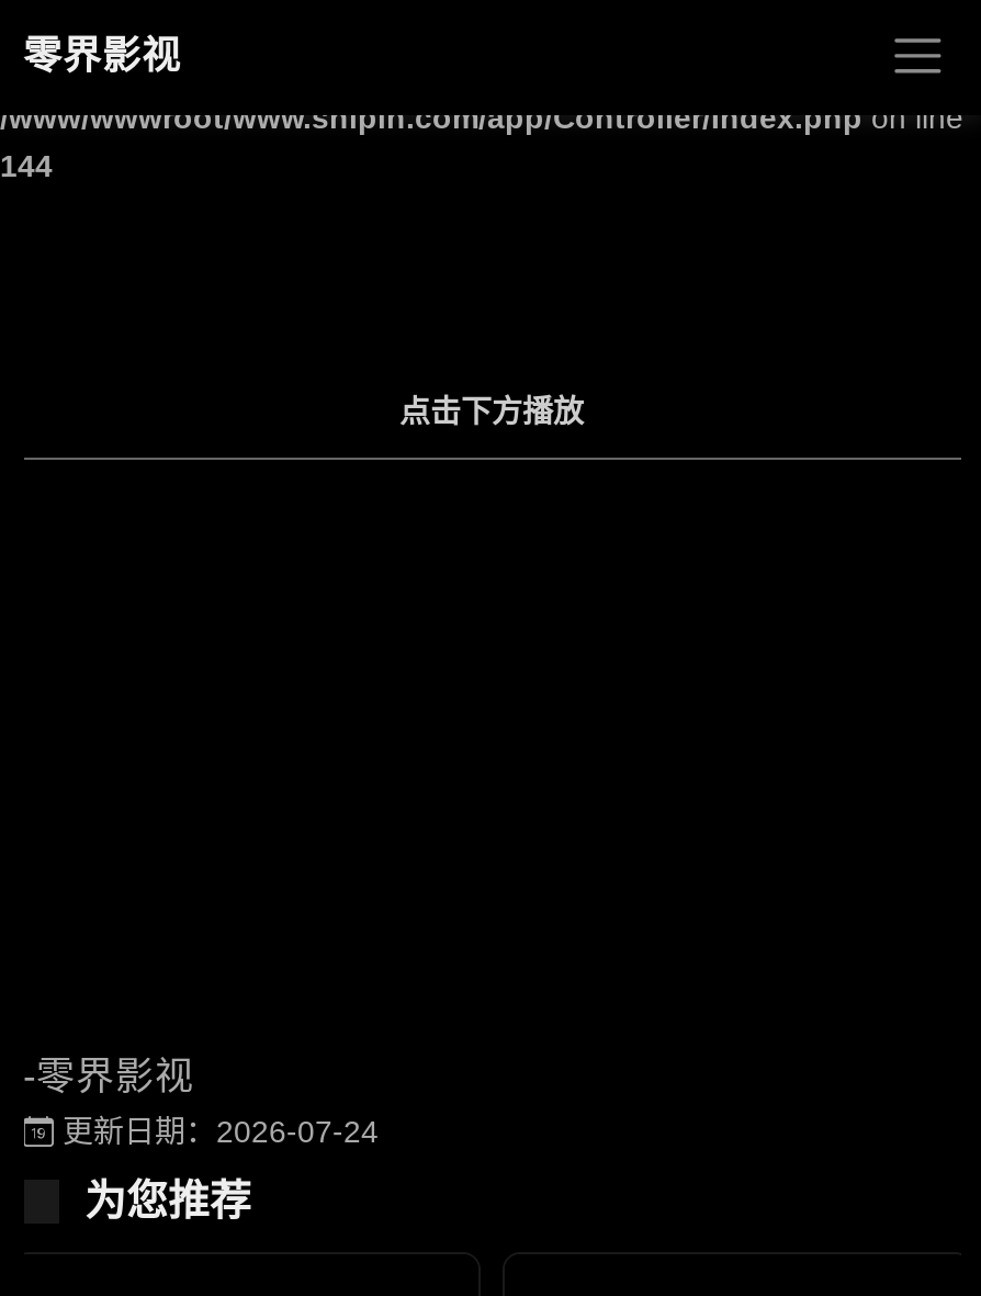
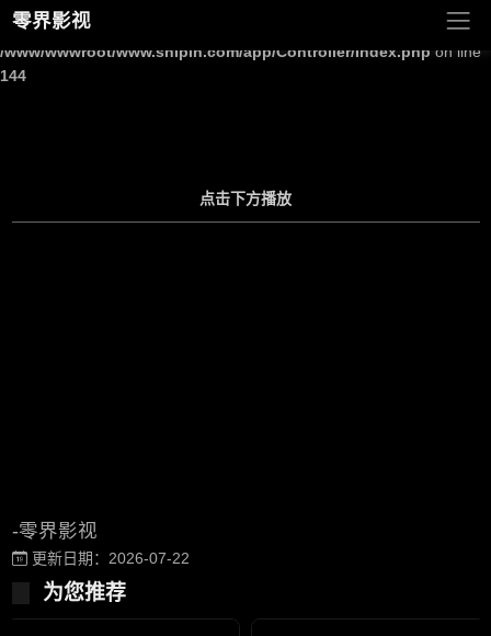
- 更新日期：2026-07-24
+ 更新日期：2026-07-22
